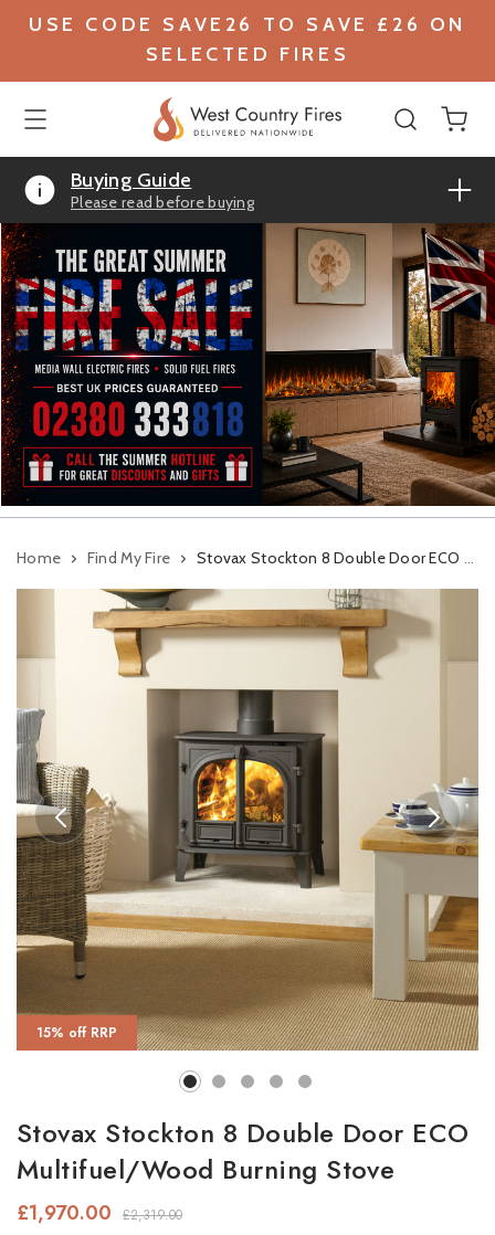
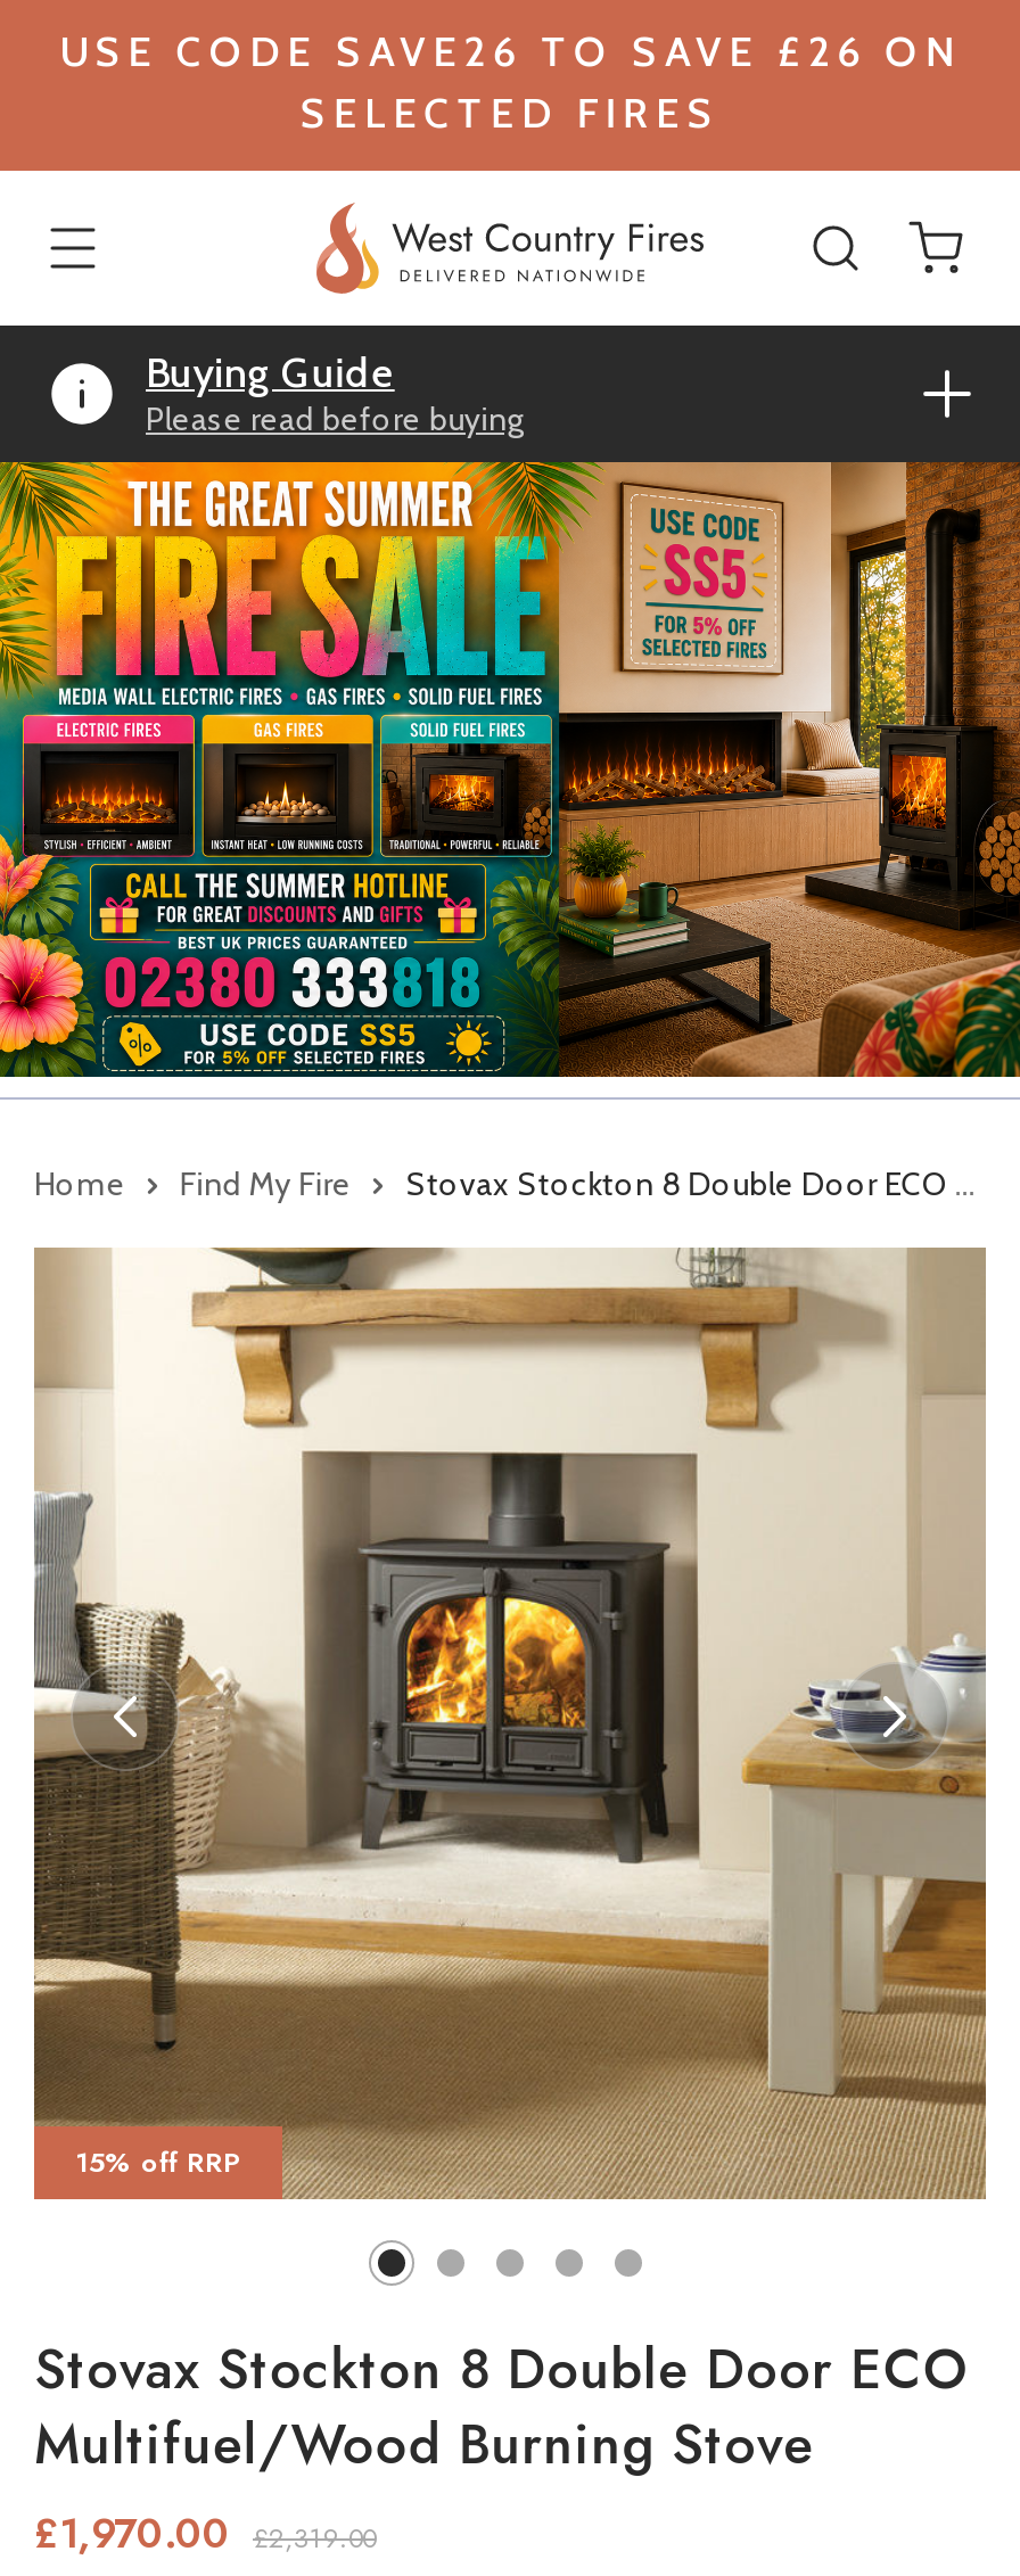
- [image]
+ [image]
